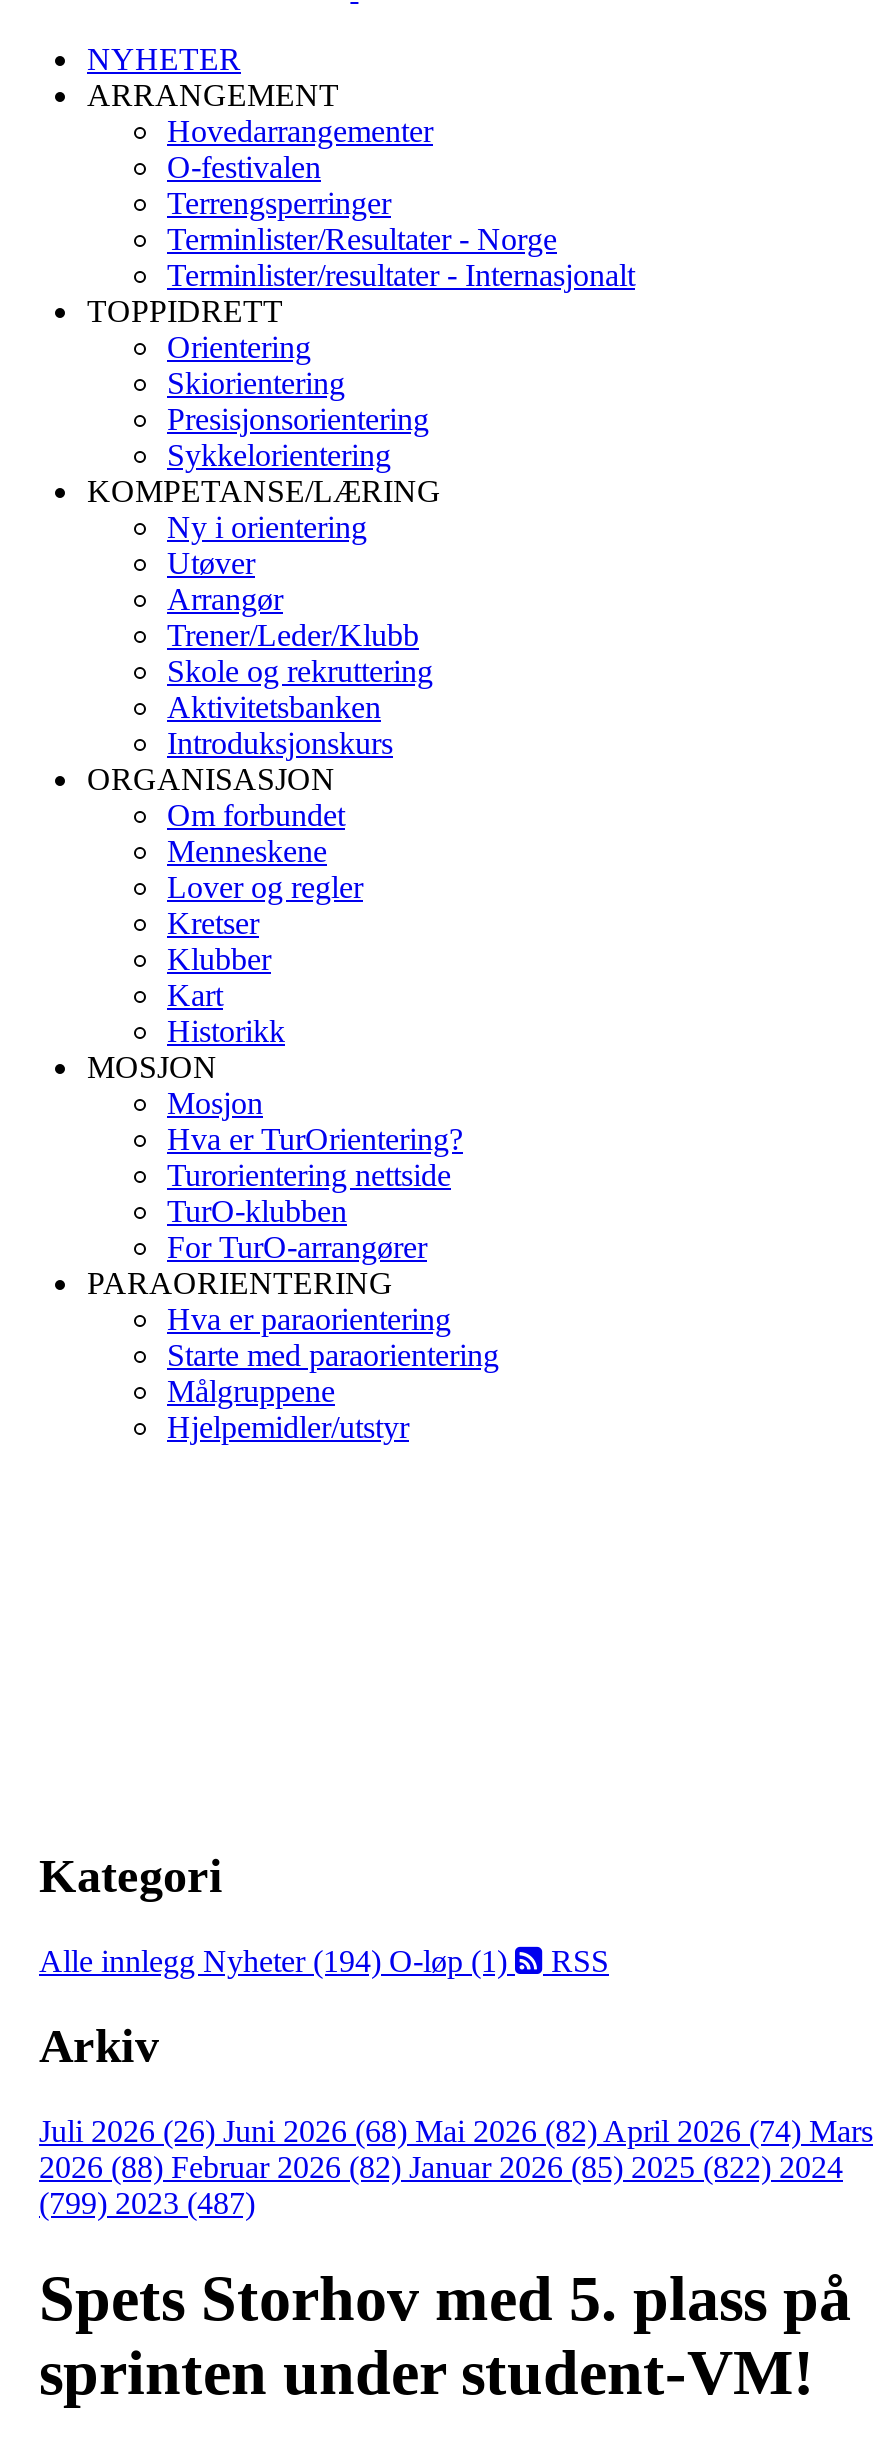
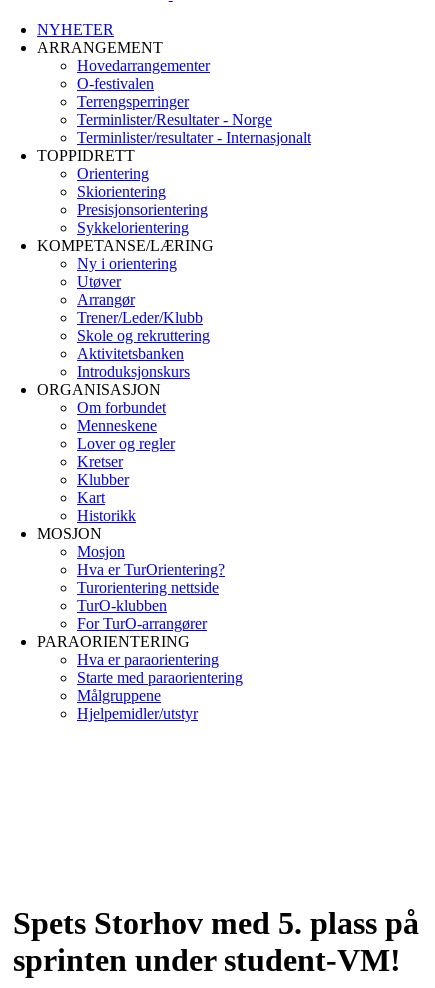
- Kategori
- Alle innlegg Nyheter (194) O-løp (1)
- RSS
- Arkiv
- Juli 2026 (26) Juni 2026 (68) Mai 2026 (82) April 2026 (74) Mars
- 2026 (88) Februar 2026 (82) Januar 2026 (85)2025 (822) 2024
- (799) 2023 (487)
